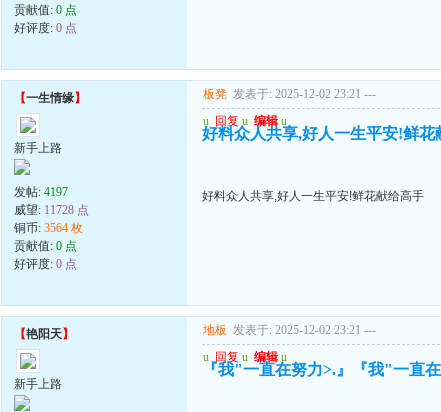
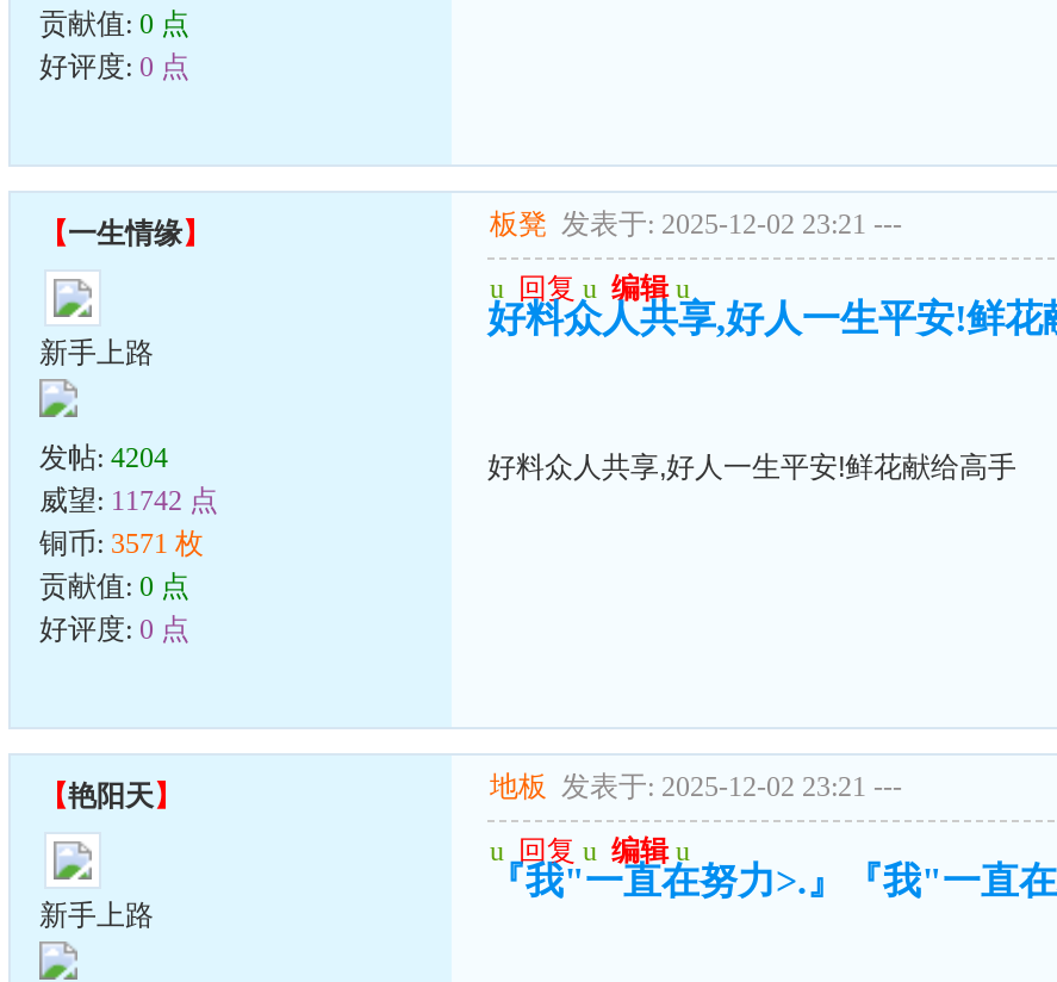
- 发帖: 4197
+ 发帖: 4204

- 威望: 11728 点
+ 威望: 11742 点

- 铜币: 3564 枚
+ 铜币: 3571 枚
